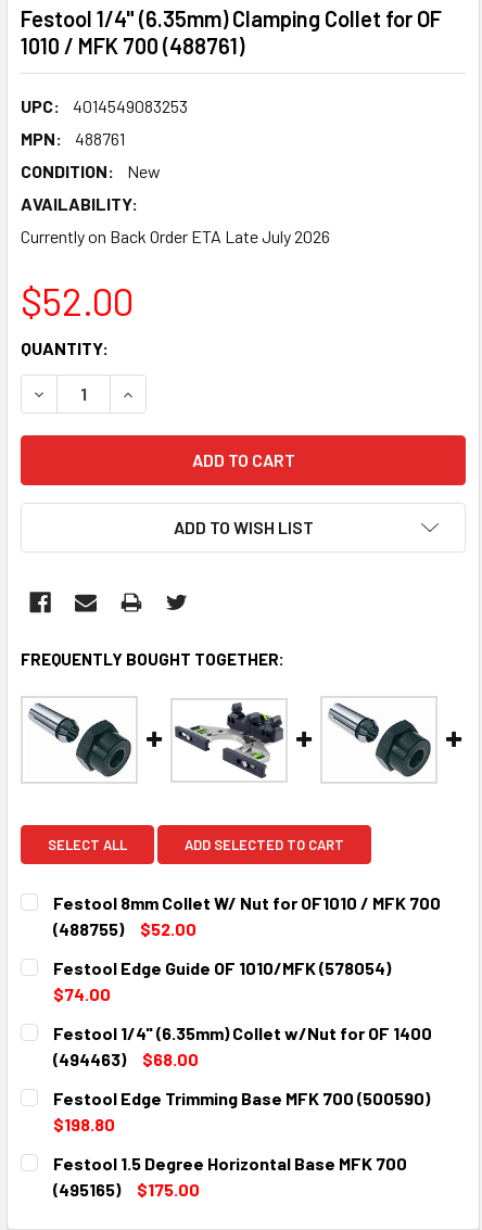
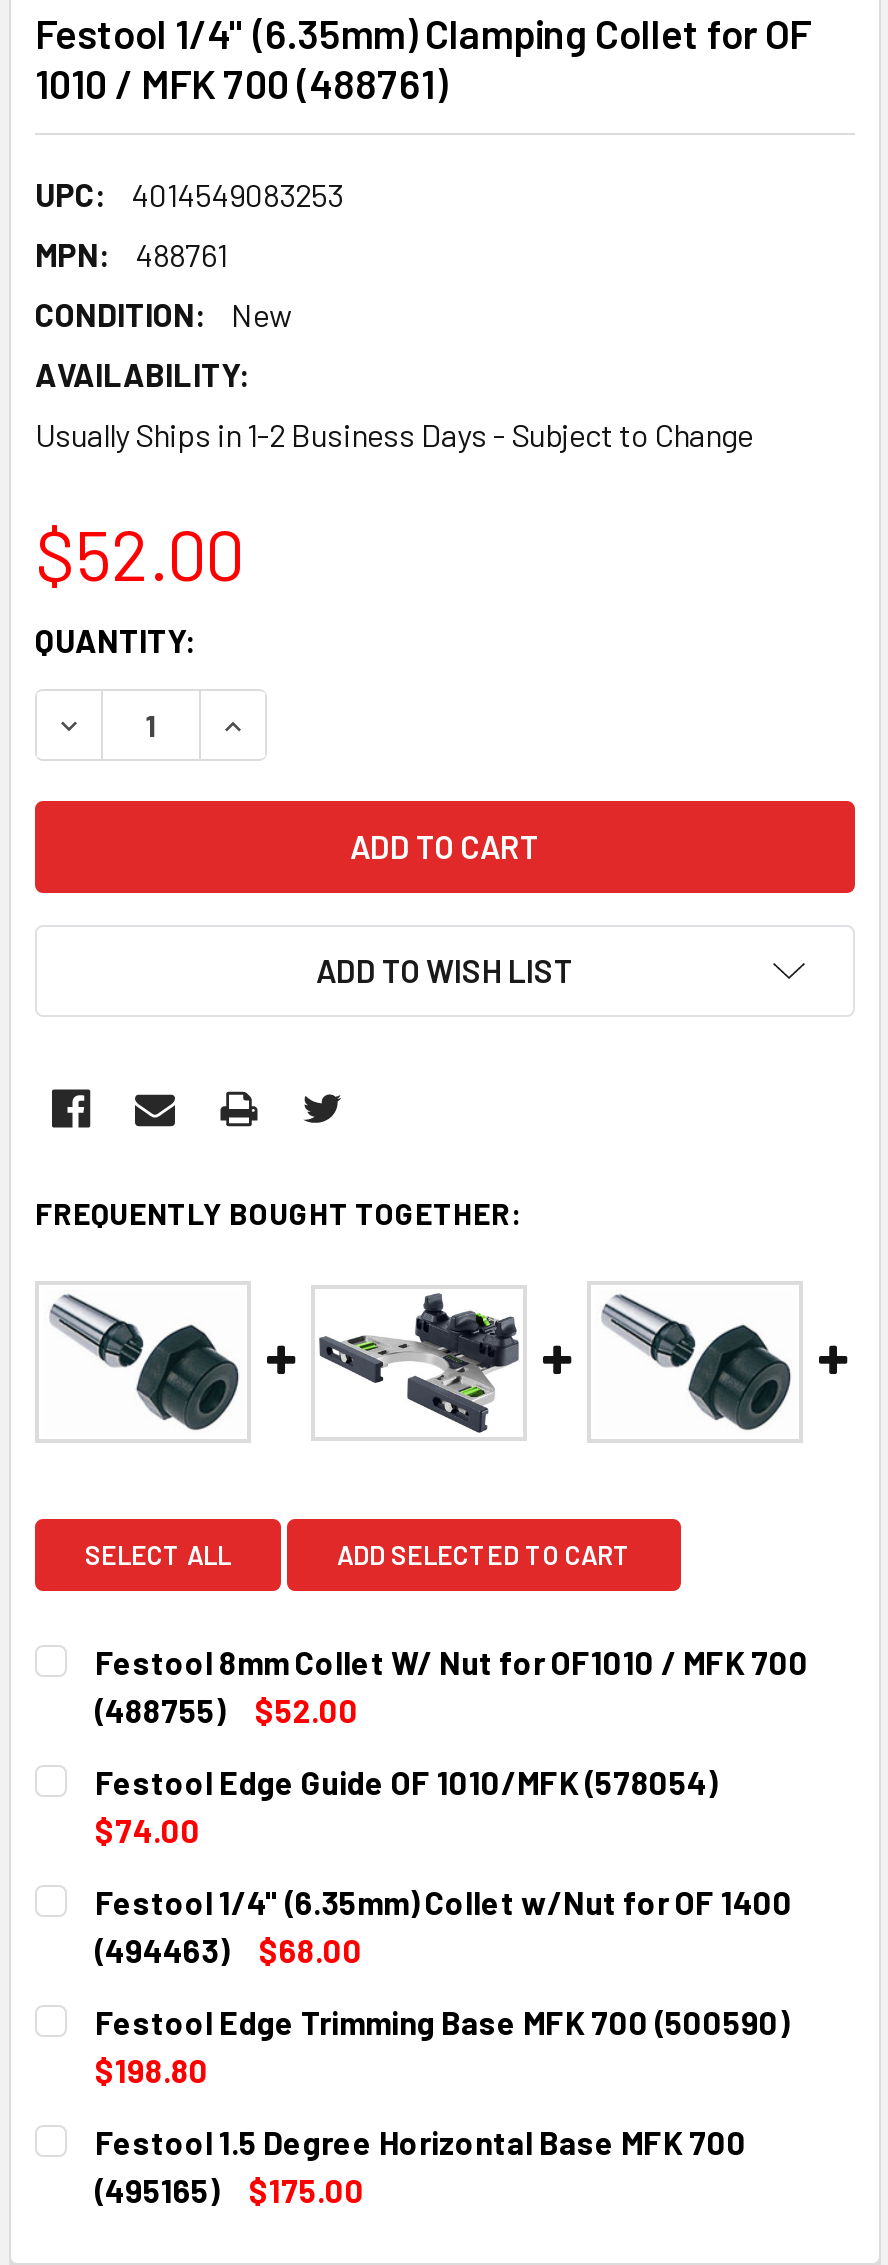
- Currently on Back Order ETA Late July 2026
+ Usually Ships in 1-2 Business Days - Subject to Change
